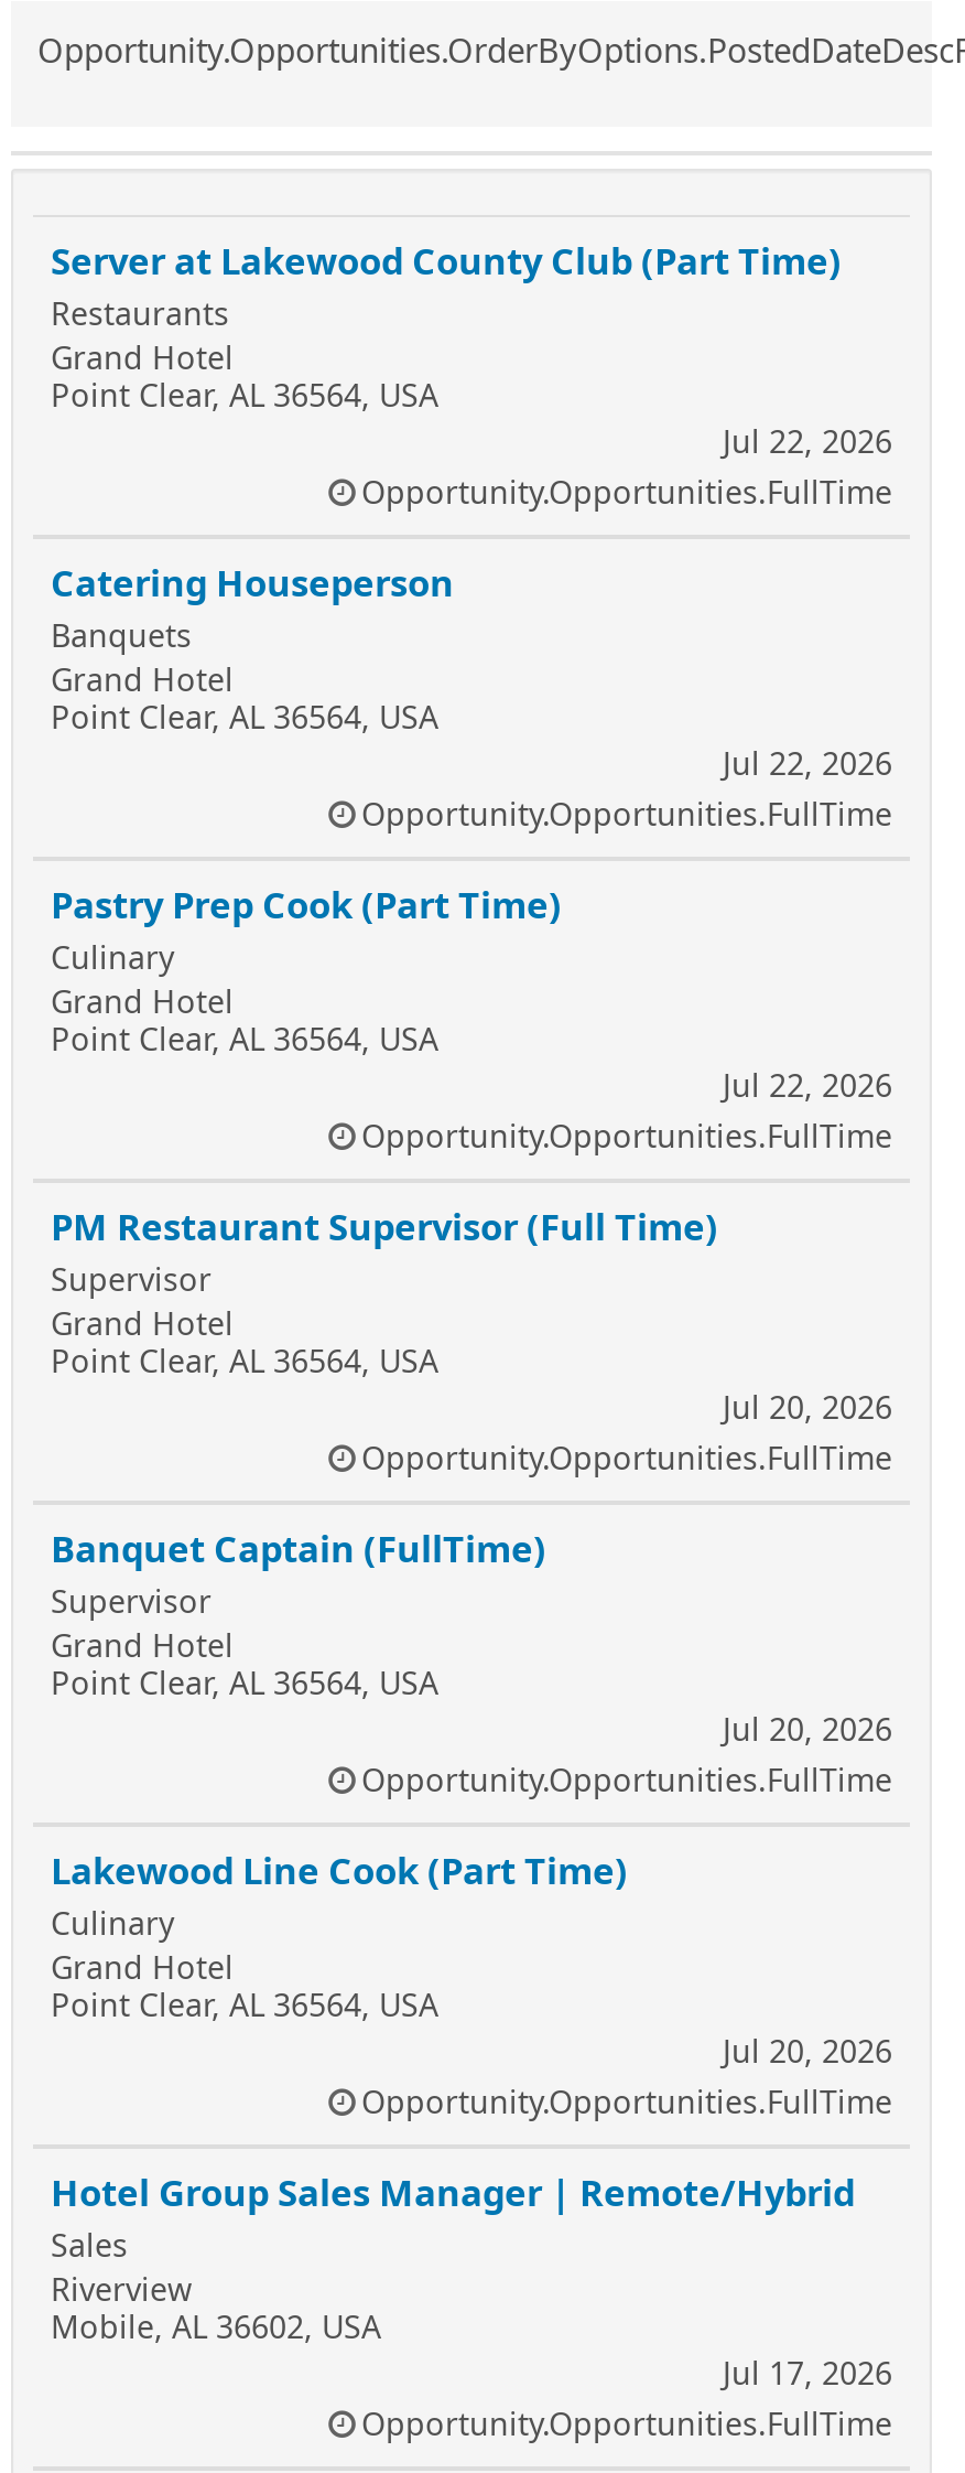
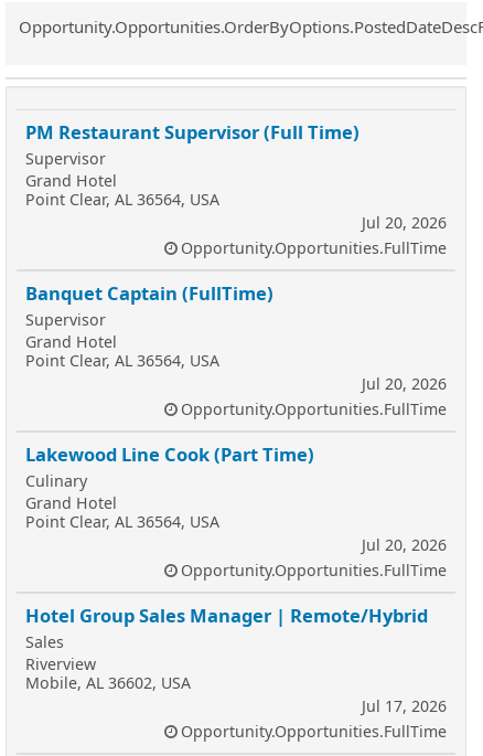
- Server at Lakewood County Club (Part Time)
- Restaurants
- Grand Hotel
- Point Clear, AL 36564, USA
- Jul 22, 2026
- Opportunity.Opportunities.FullTime
- Catering Houseperson
- Banquets
- Grand Hotel
- Point Clear, AL 36564, USA
- Jul 22, 2026
- Opportunity.Opportunities.FullTime
- Pastry Prep Cook (Part Time)
- Culinary
- Grand Hotel
- Point Clear, AL 36564, USA
- Jul 22, 2026
- Opportunity.Opportunities.FullTime
